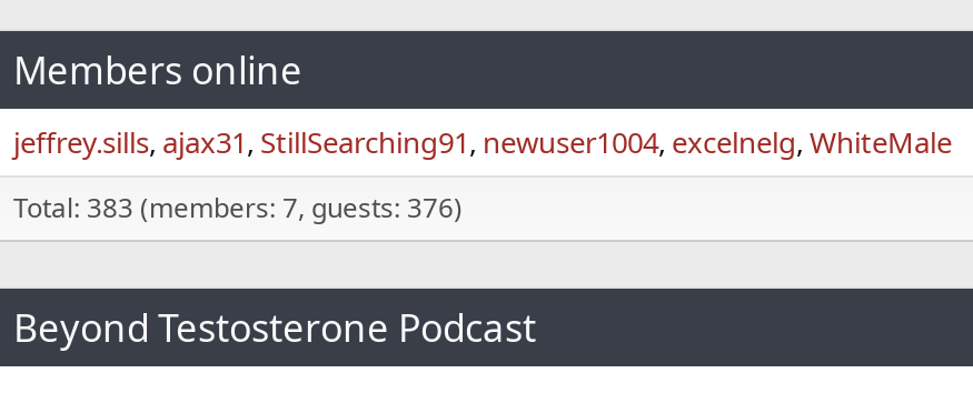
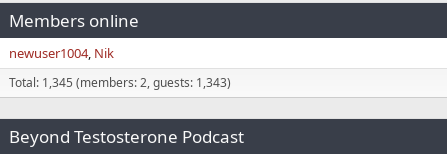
- jeffrey.sills ajax31 StillSearching91 newuser1004 excelnelg WhiteMale
+ newuser1004 Nik

- Total: 383 (members: 7, guests: 376)
+ Total: 1,345 (members: 2, guests: 1,343)
